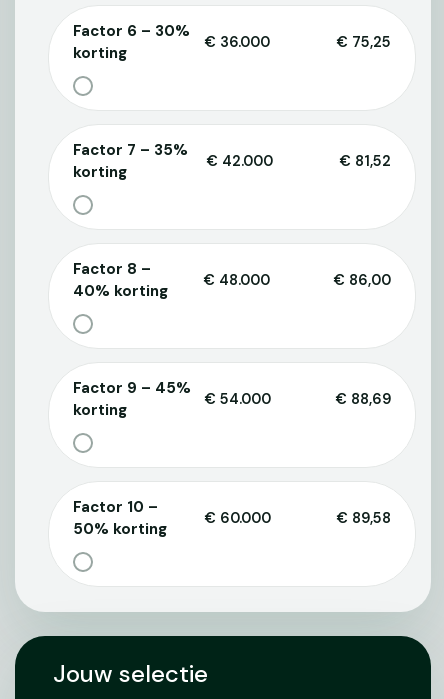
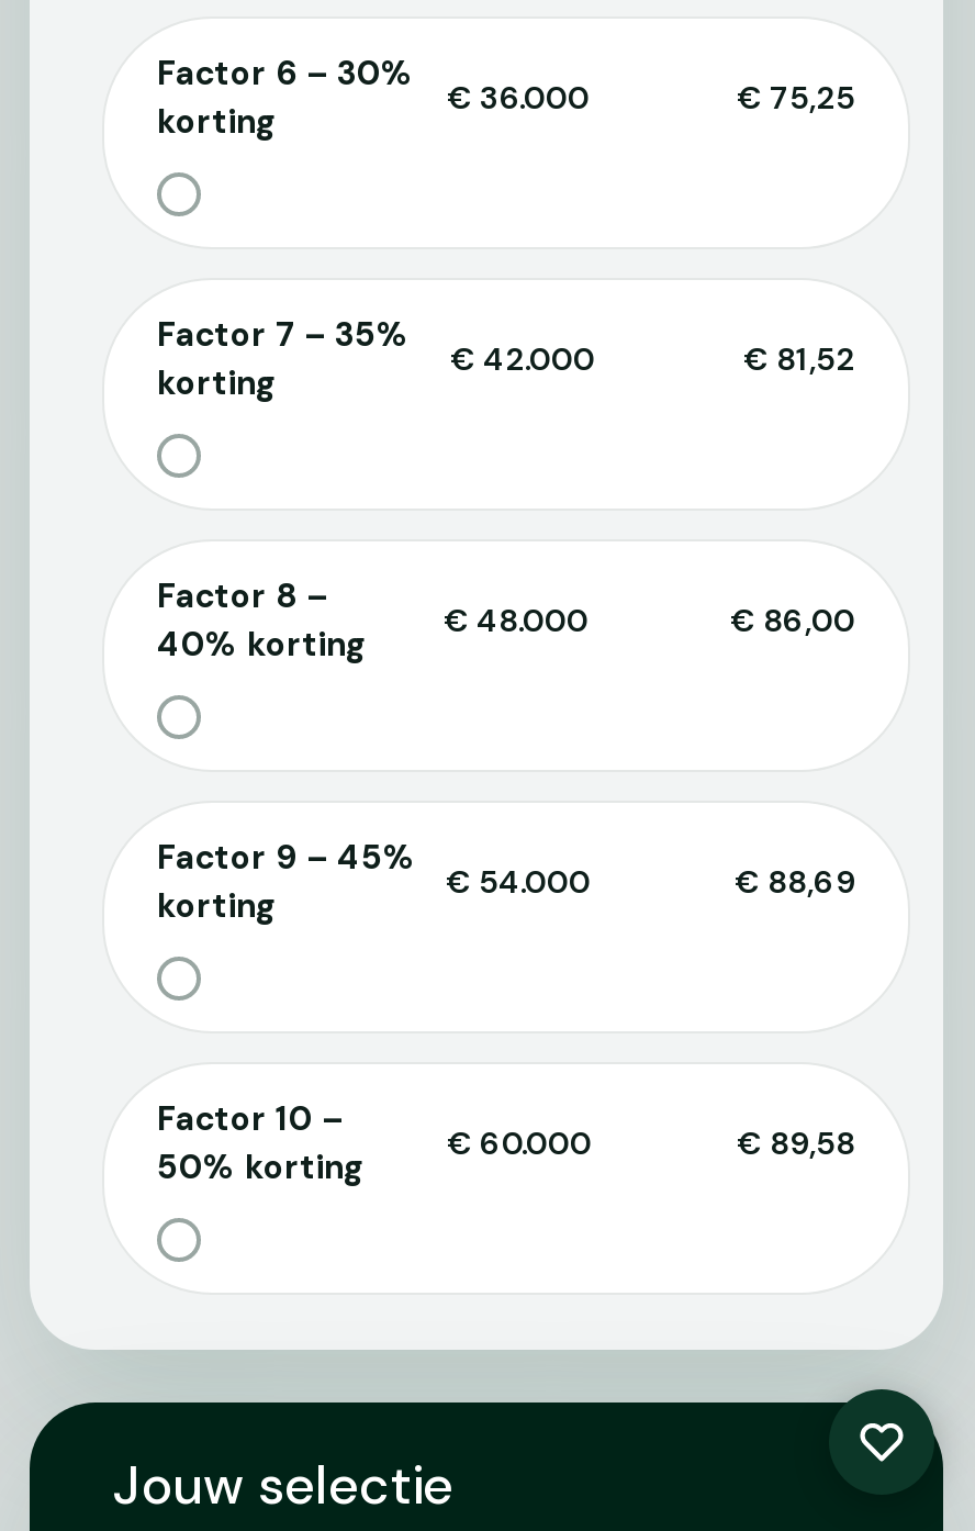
- [image]
+ [image]
